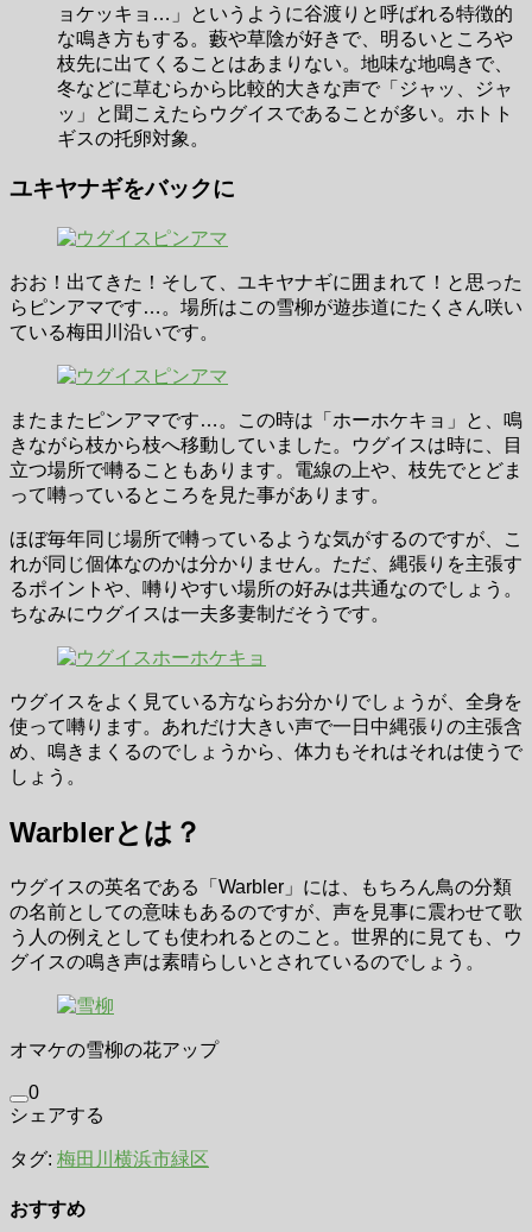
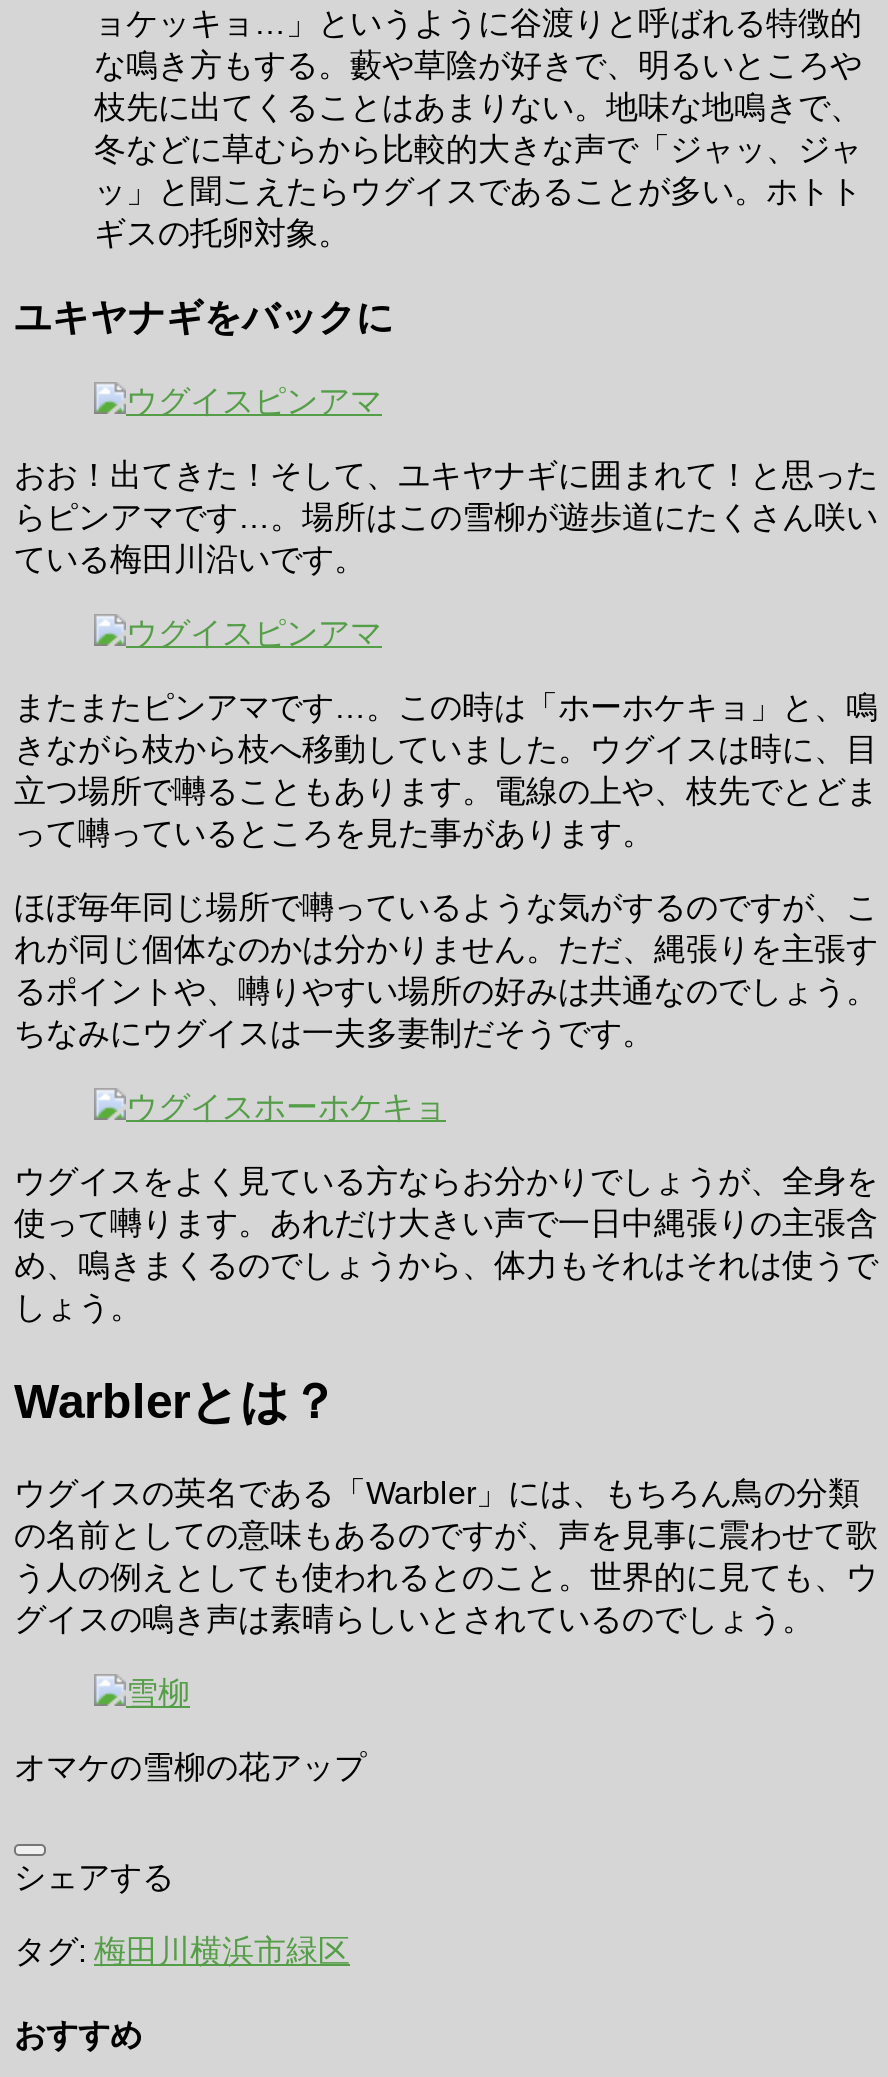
- 0
